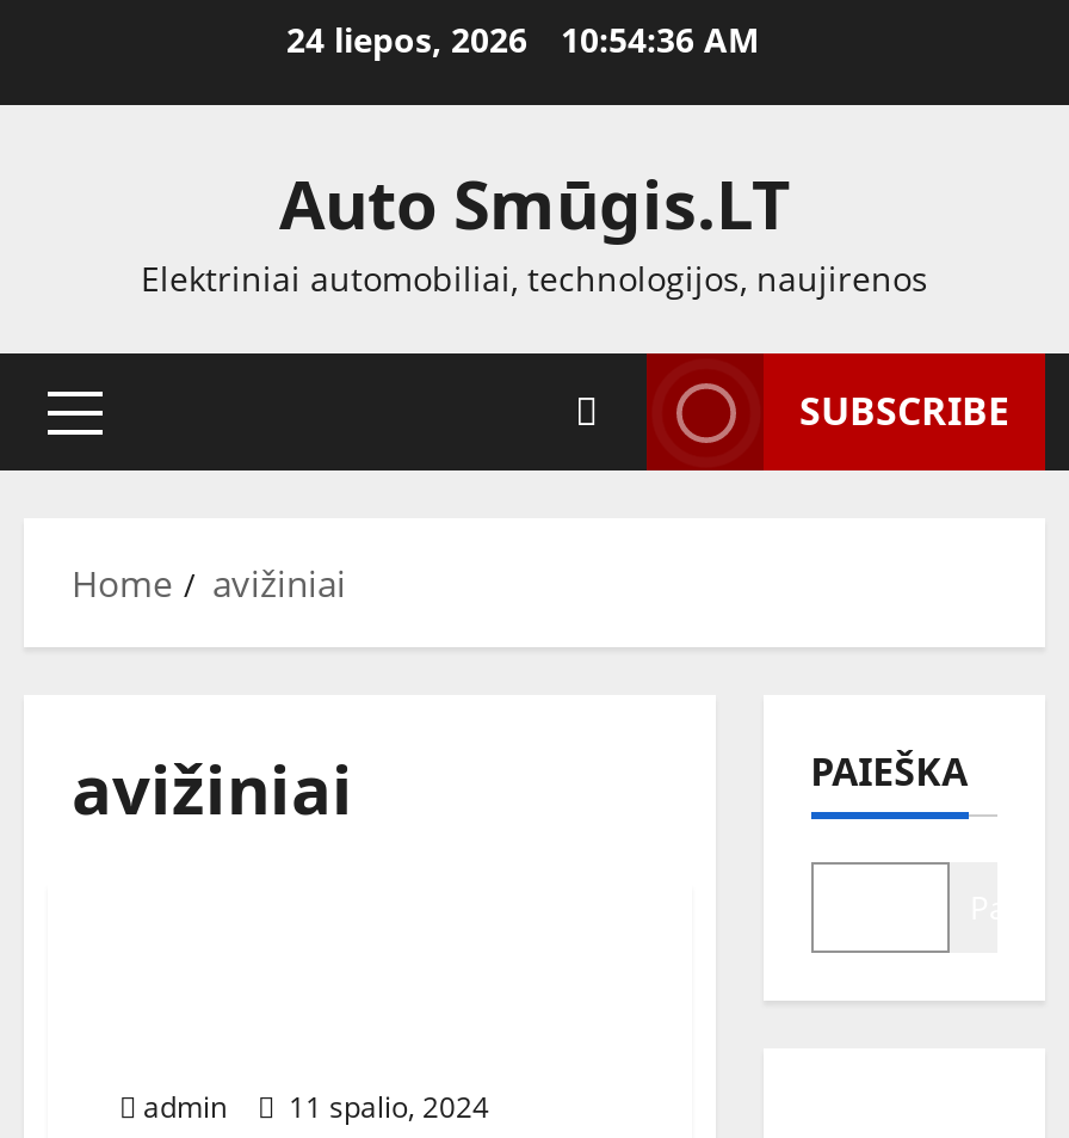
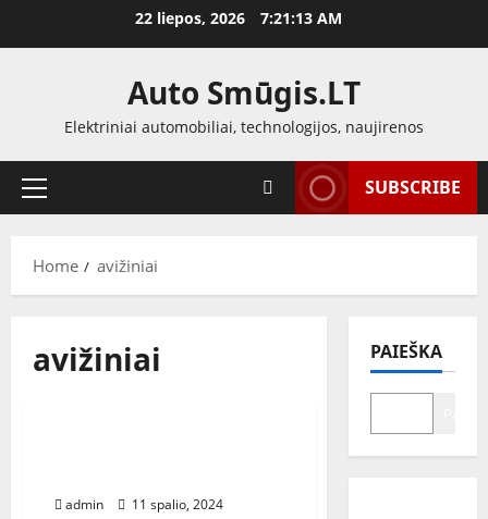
- 24 liepos, 2026 10:54:36 AM
+ 22 liepos, 2026 7:21:13 AM
